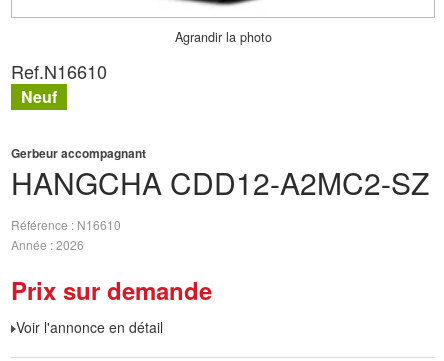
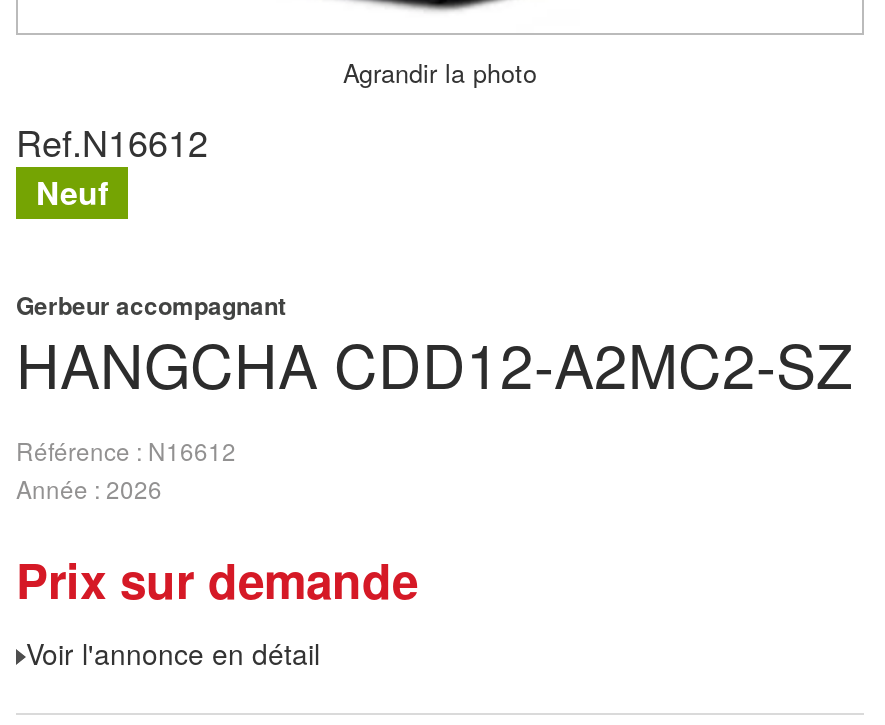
- Ref.N16610
+ Ref.N16612

- Référence N16610
+ Référence N16612
